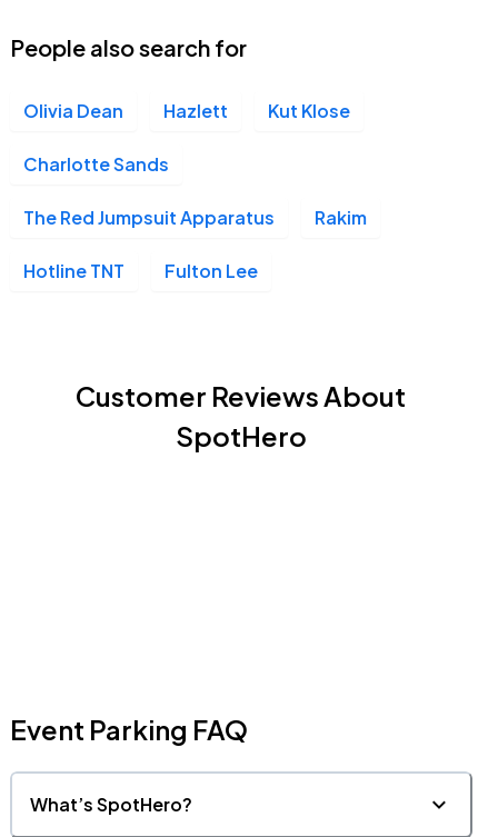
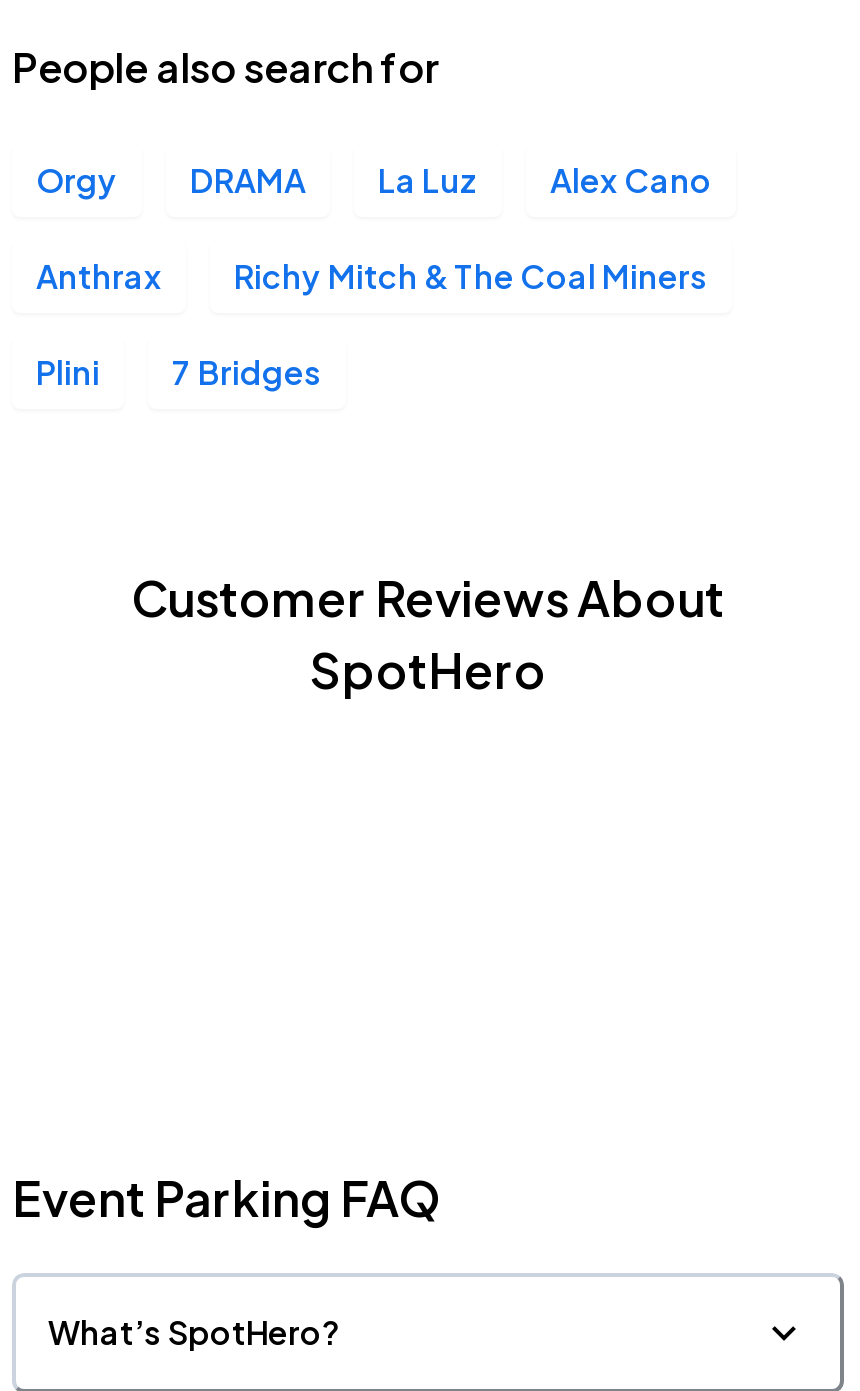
- Olivia Dean
- Hazlett
- Kut Klose
- Charlotte Sands
- The Red Jumpsuit Apparatus
- Rakim
- Hotline TNT
- Fulton Lee
+ Orgy
+ DRAMA
+ La Luz
+ Alex Cano
+ Anthrax
+ Richy Mitch & The Coal Miners
+ Plini
+ 7 Bridges
